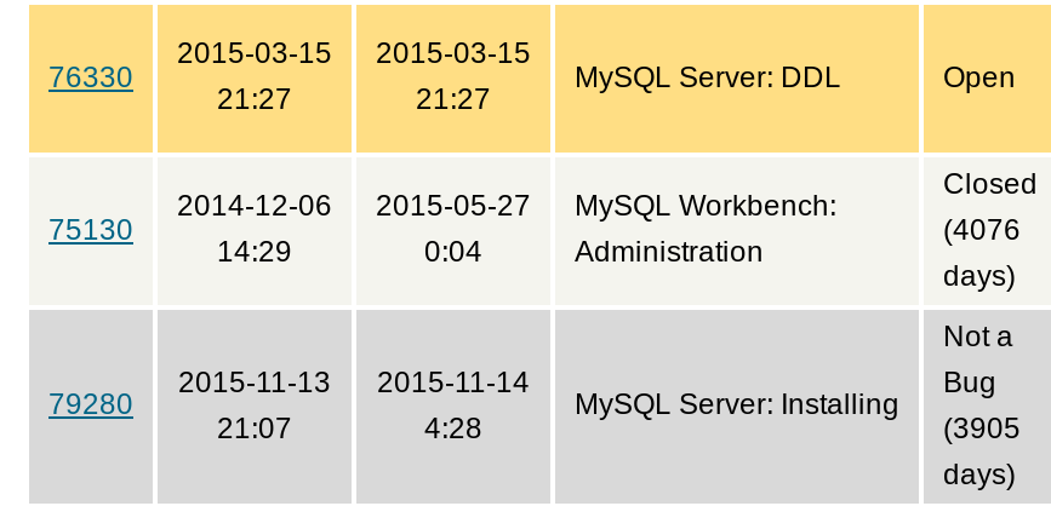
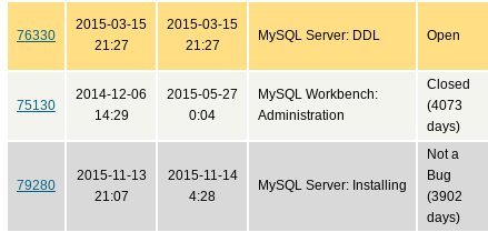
- (4076
+ (4073

- (3905
+ (3902
